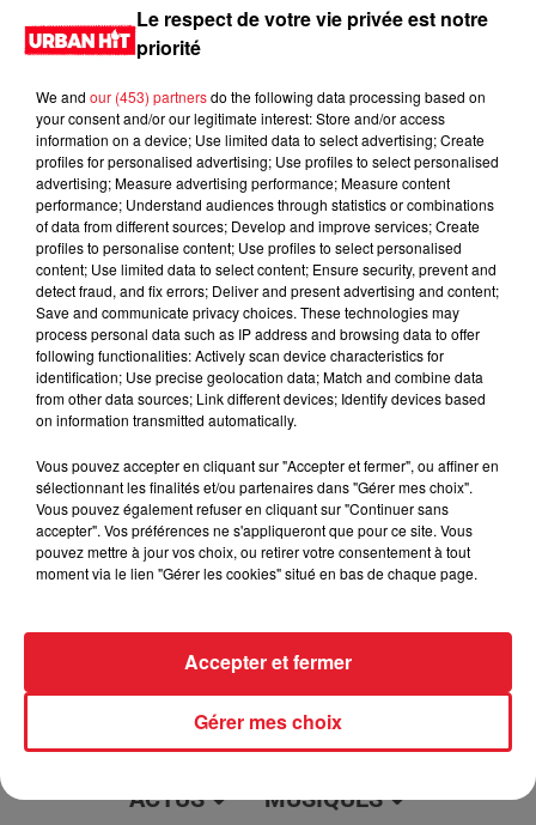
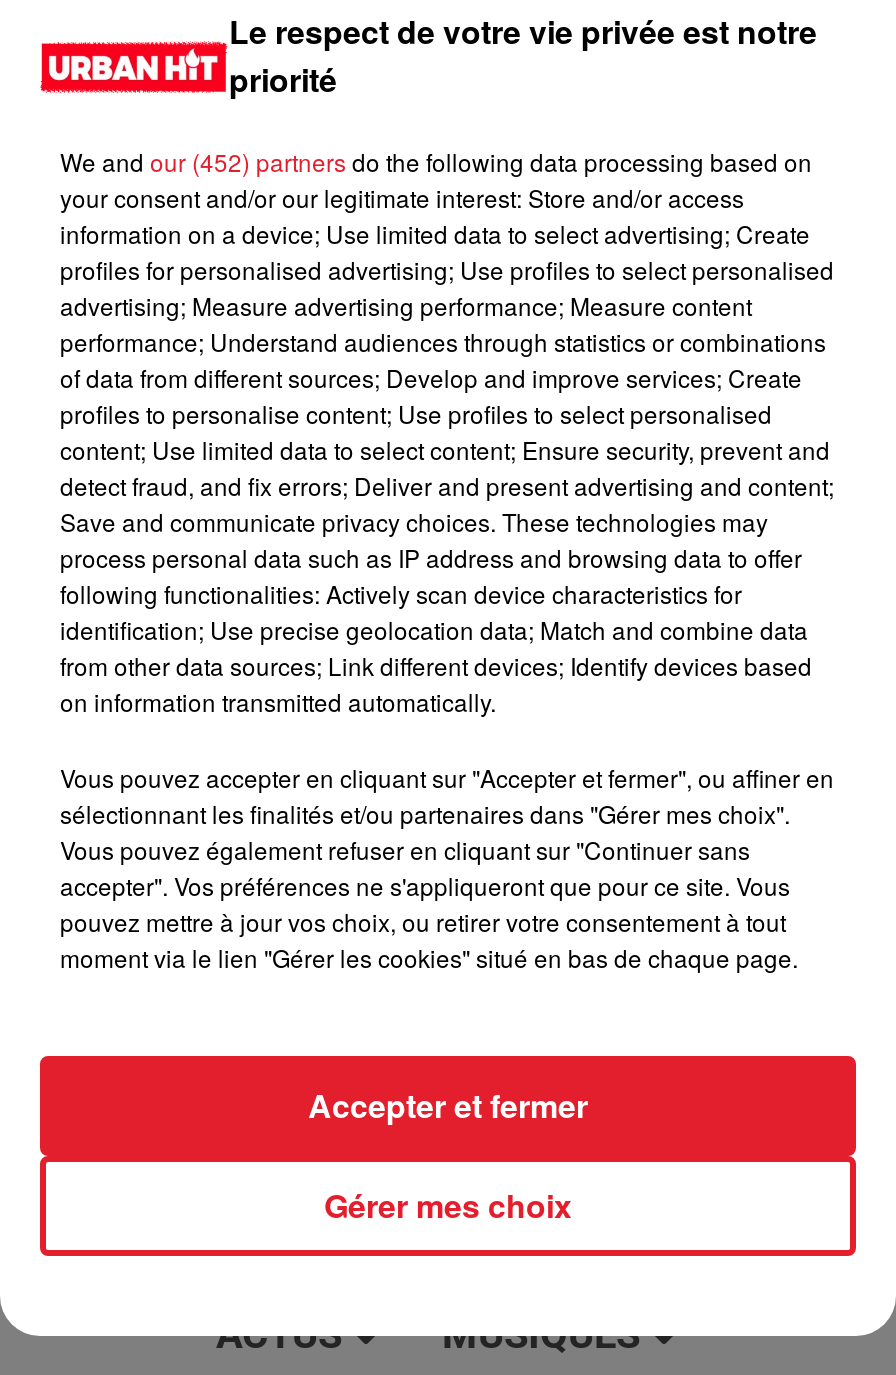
- We and our (453) partners do the following data processing based on
+ We and our (452) partners do the following data processing based on
